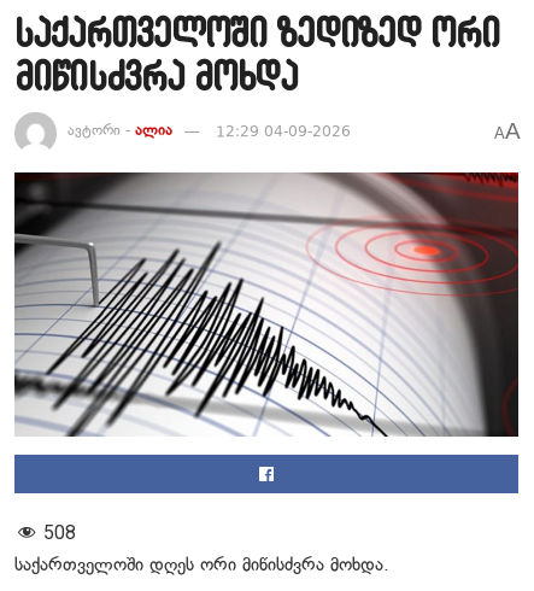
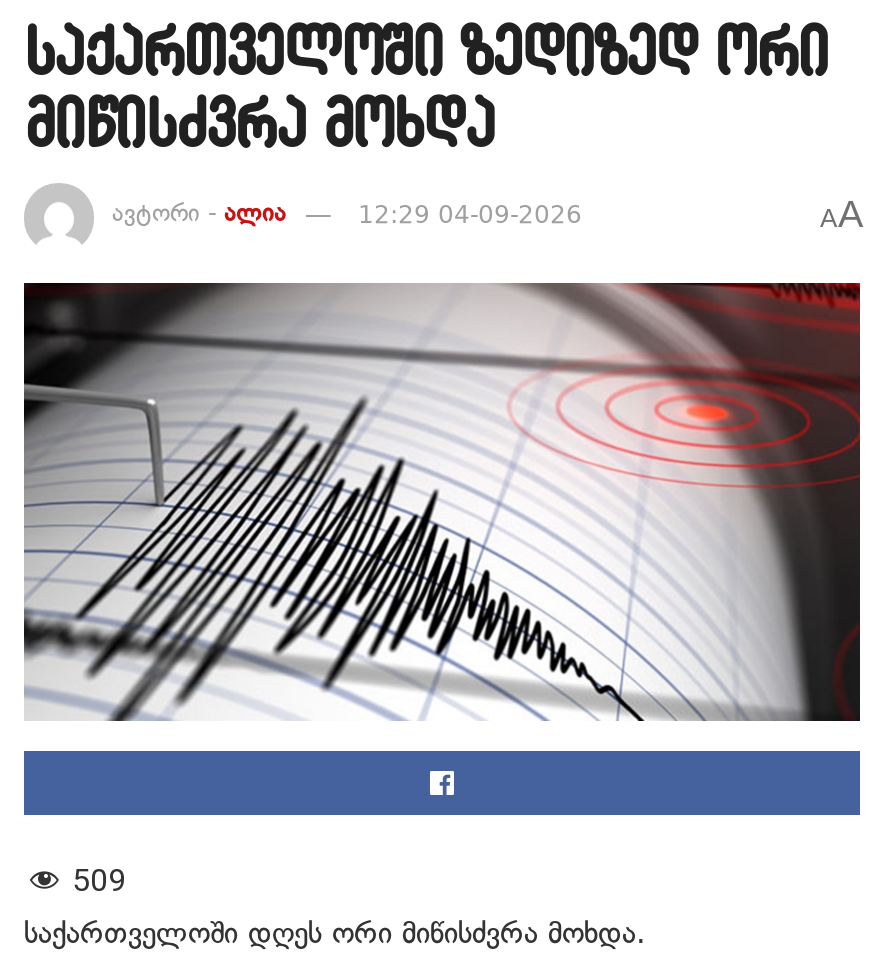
- 508
+ 509
